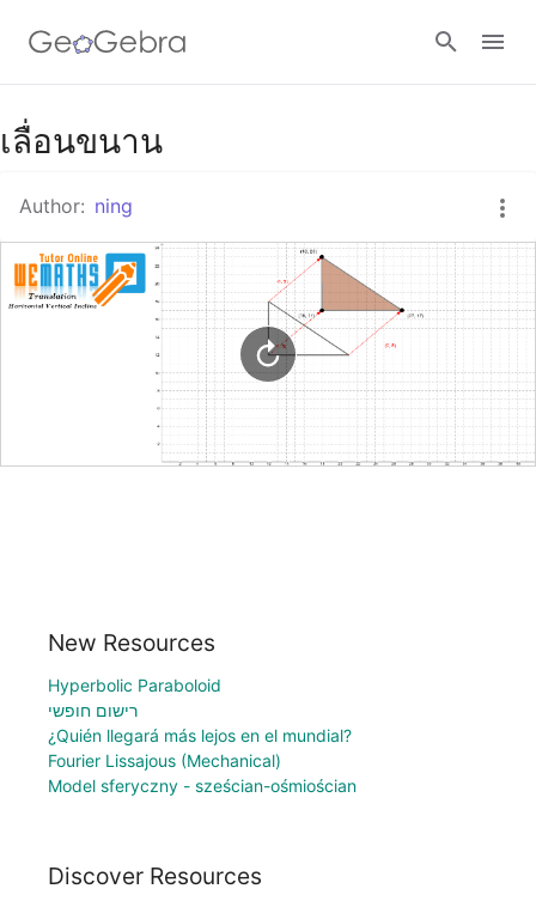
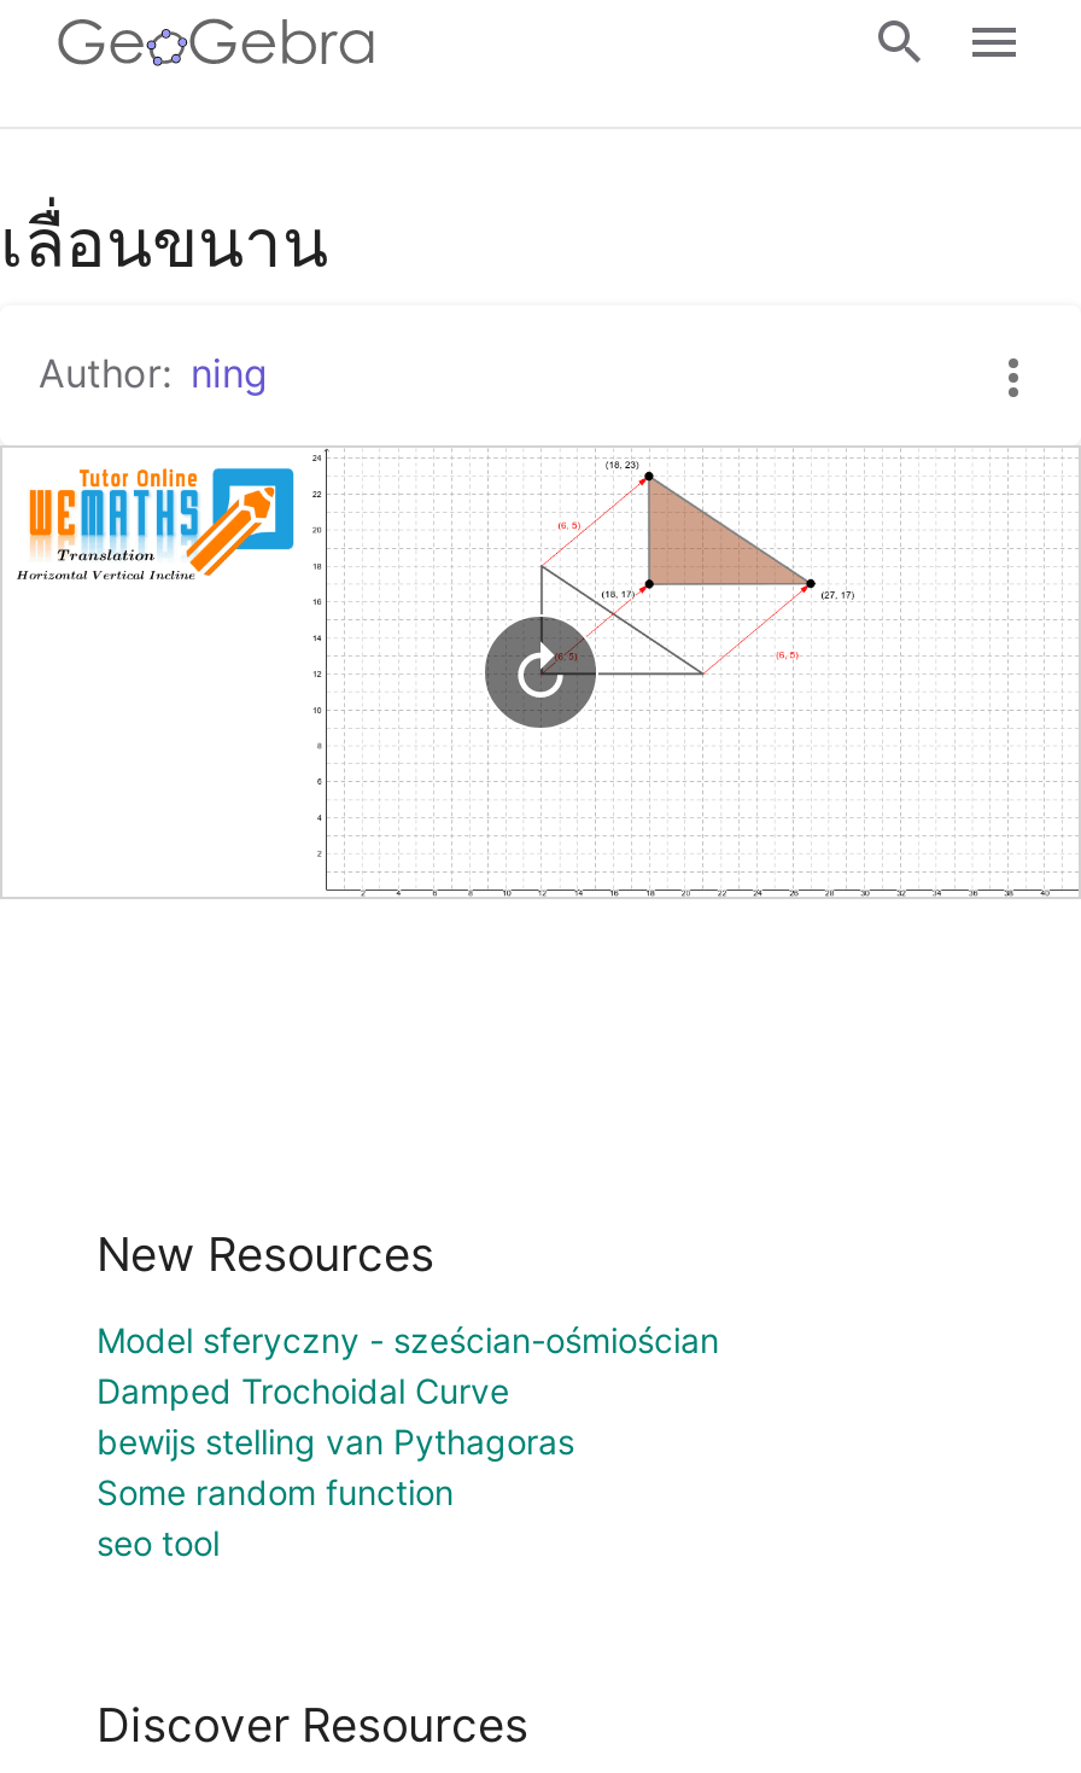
- Hyperbolic Paraboloid
- רישום חופשי
- ¿Quién llegará más lejos en el mundial?
- Fourier Lissajous (Mechanical)

moved up: Model sferyczny - sześcian-ośmiościan

+ Damped Trochoidal Curve
+ bewijs stelling van Pythagoras
+ Some random function
+ seo tool
